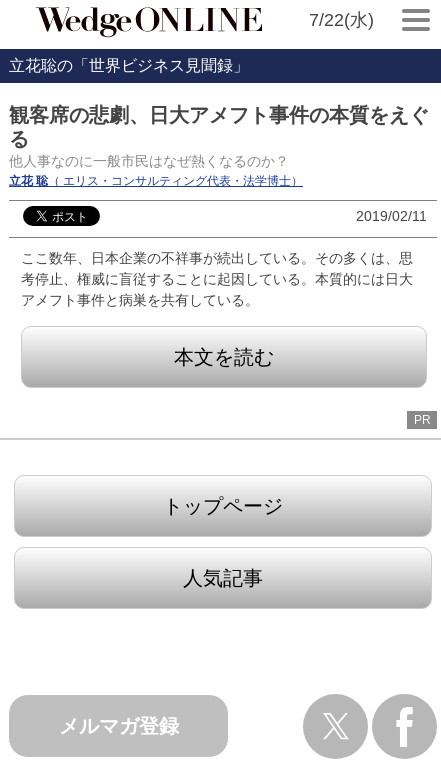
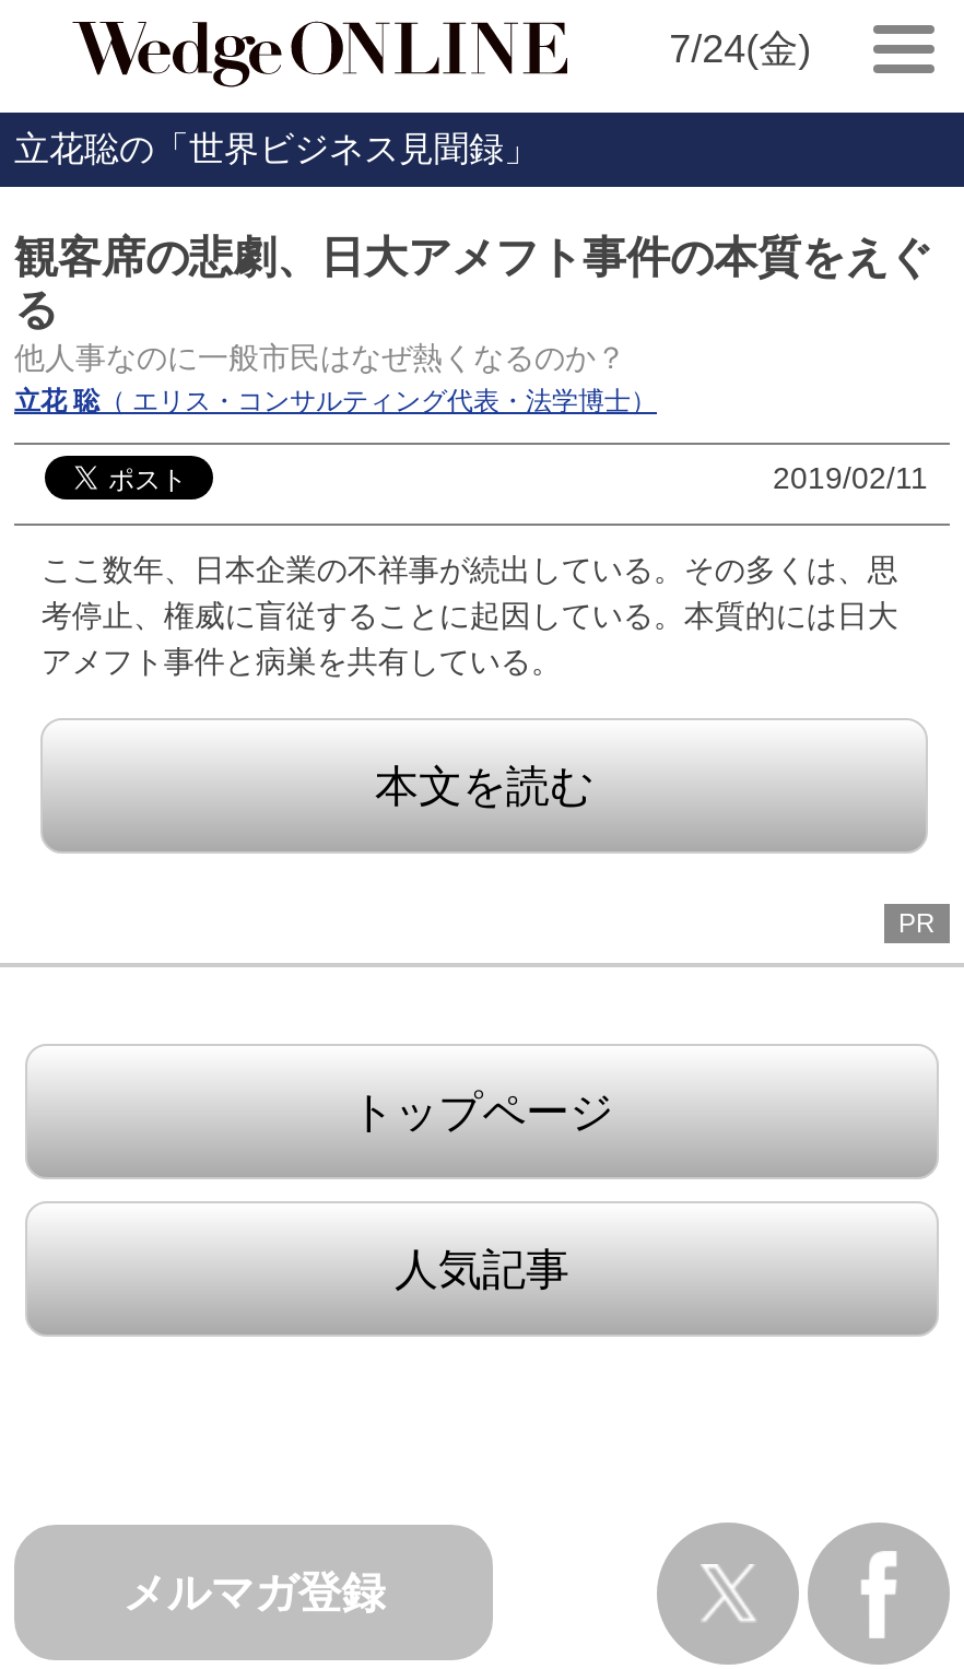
- 7/22(水)
+ 7/24(金)
